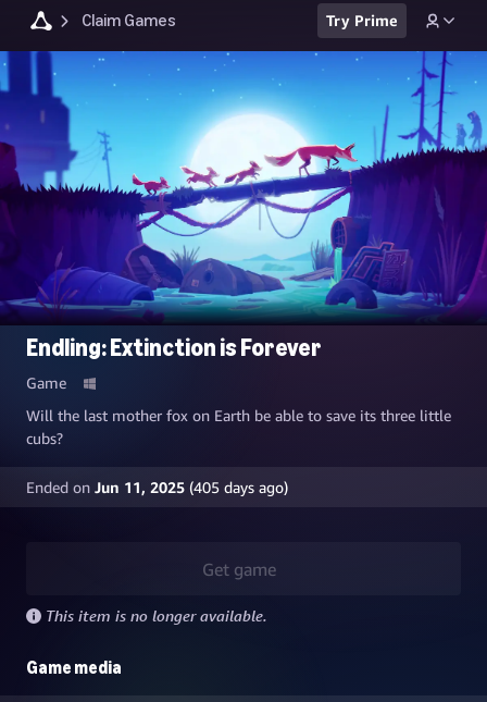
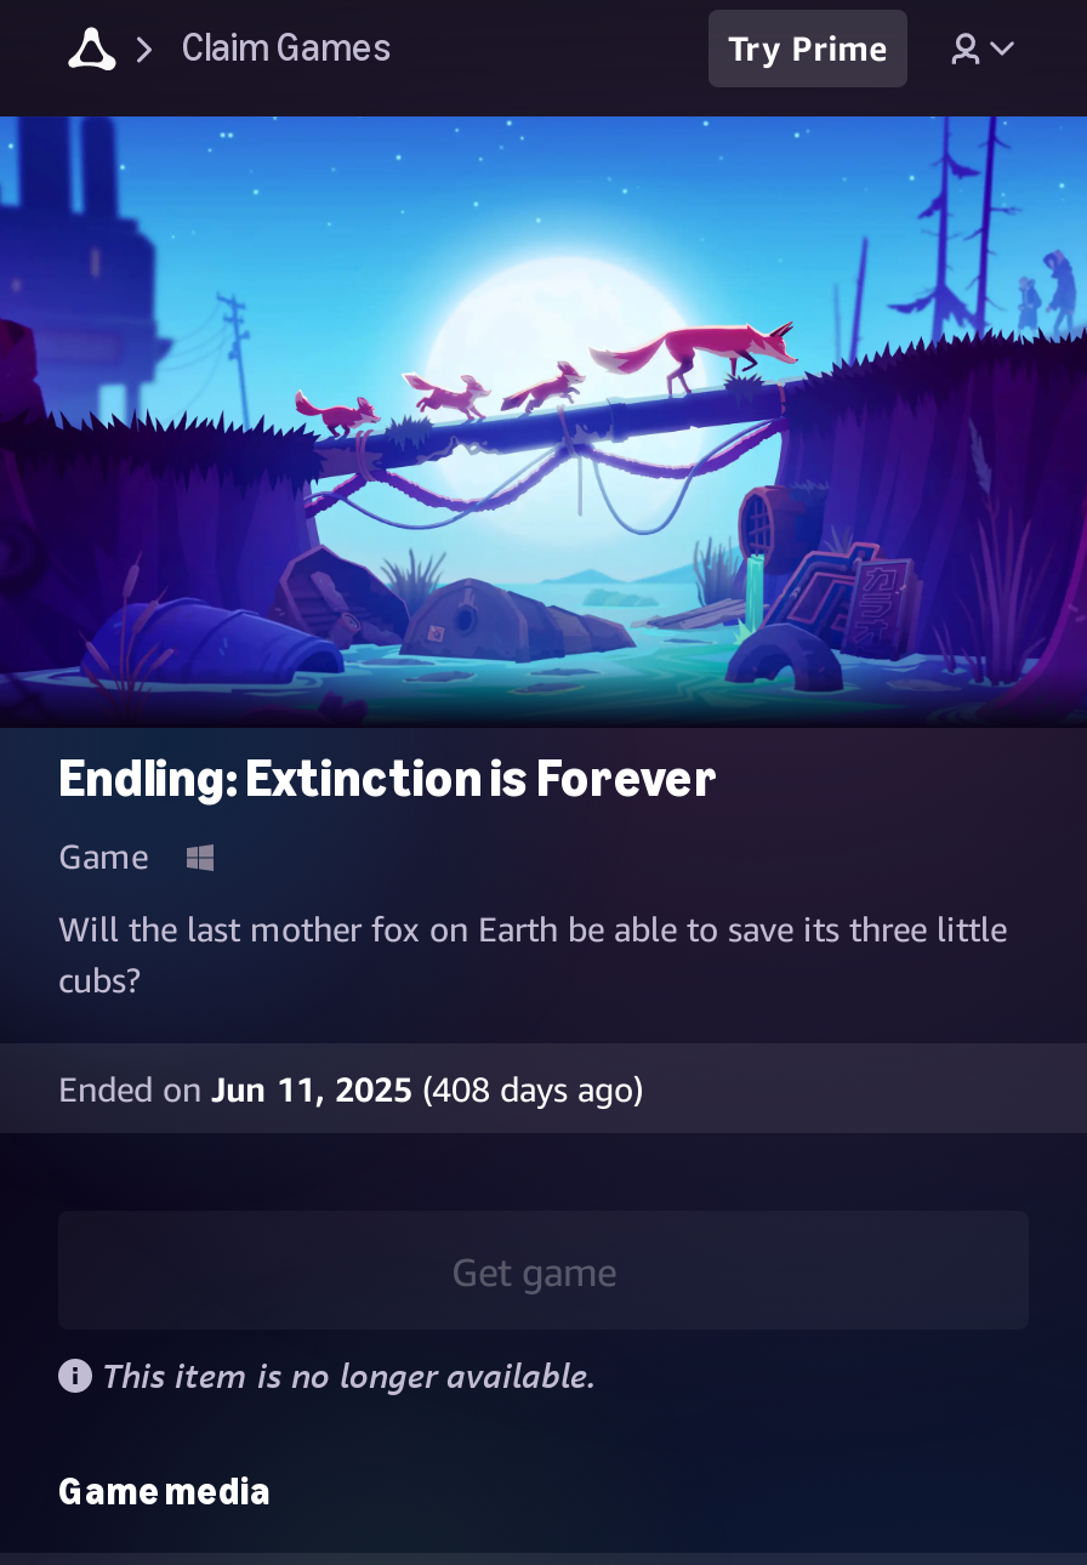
- Ended on Jun 11, 2025 (405 days ago)
+ Ended on Jun 11, 2025 (408 days ago)
